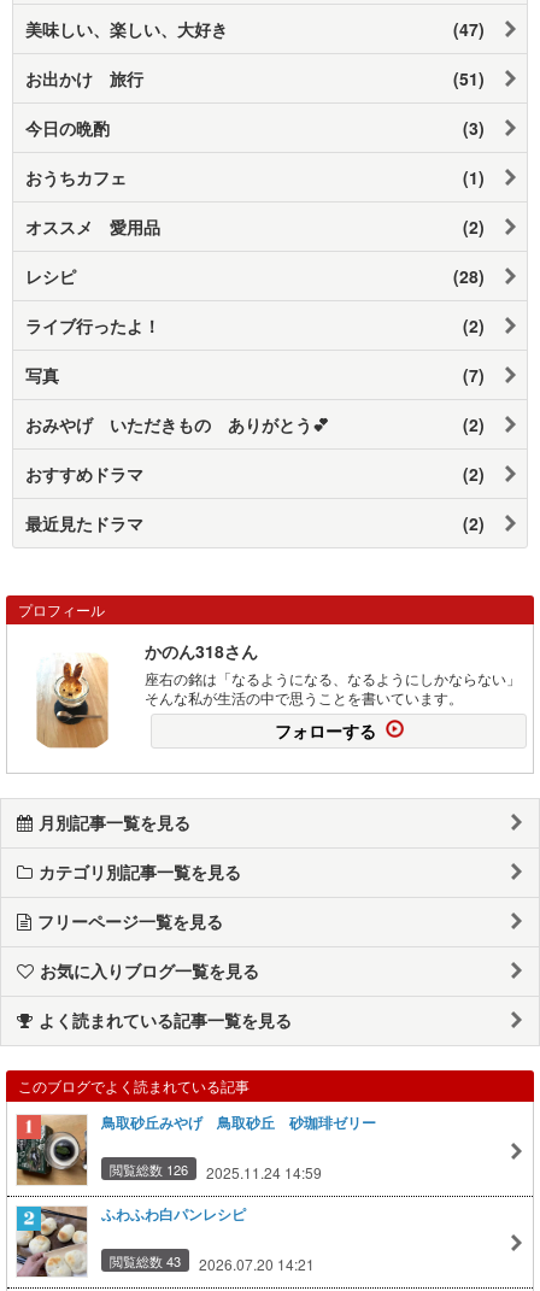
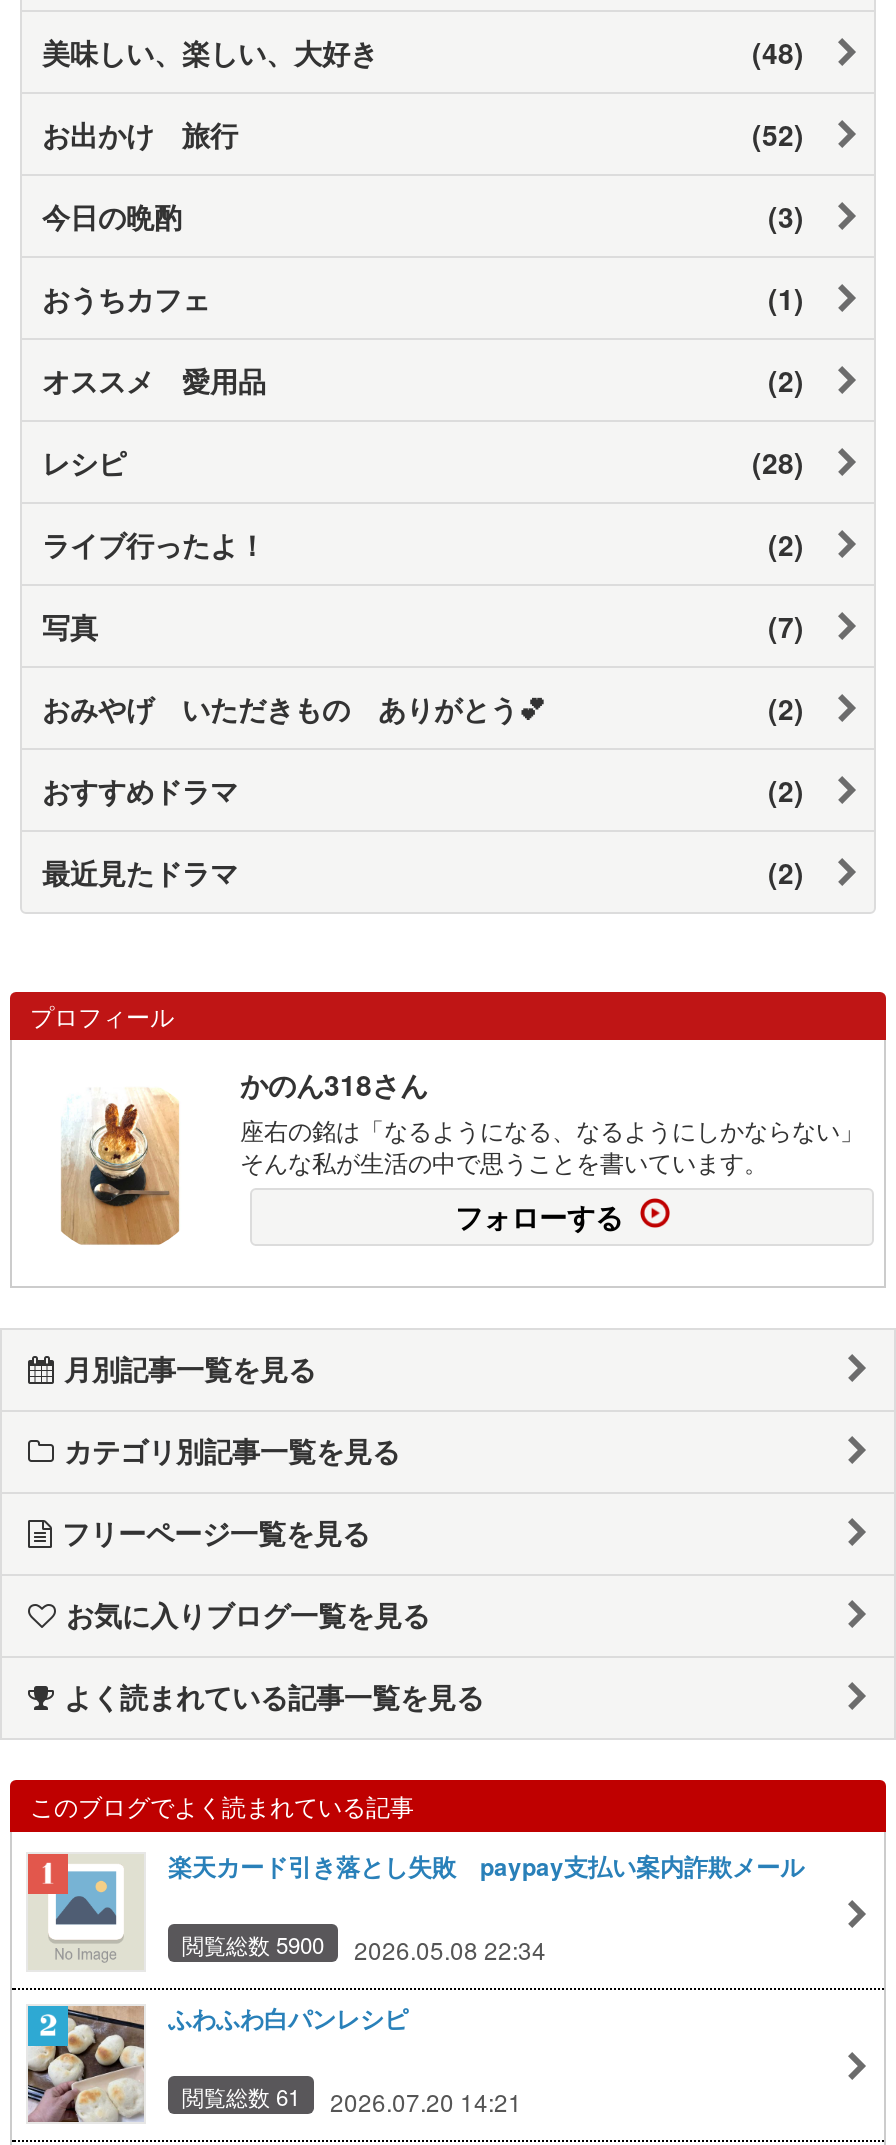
- (47)
+ (48)

- (51)
+ (52)

- [image]
- 鳥取砂丘みやげ 鳥取砂丘 砂珈琲ゼリー
+ [image]
+ 楽天カード引き落とし失敗 paypay支払い案内詐欺メール

- 閲覧総数 126
- 2025.11.24 14:59
+ 閲覧総数 5900
+ 2026.05.08 22:34

- 閲覧総数 43 2026.07.20 14:21
+ 閲覧総数 61 2026.07.20 14:21
